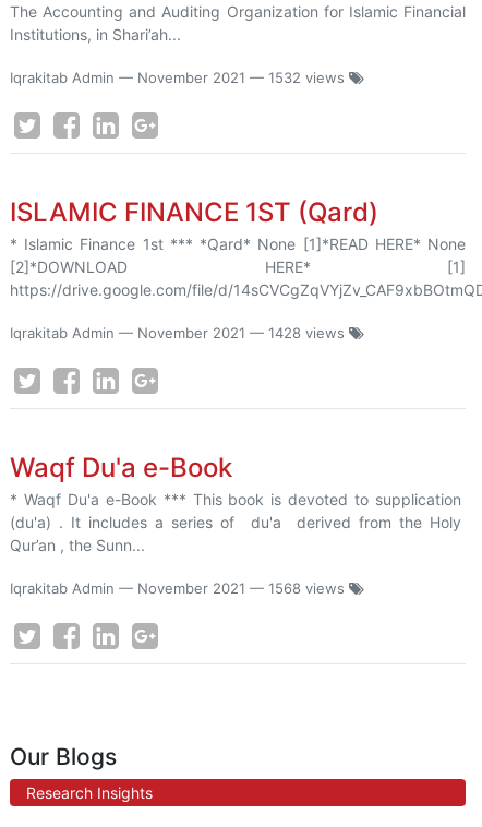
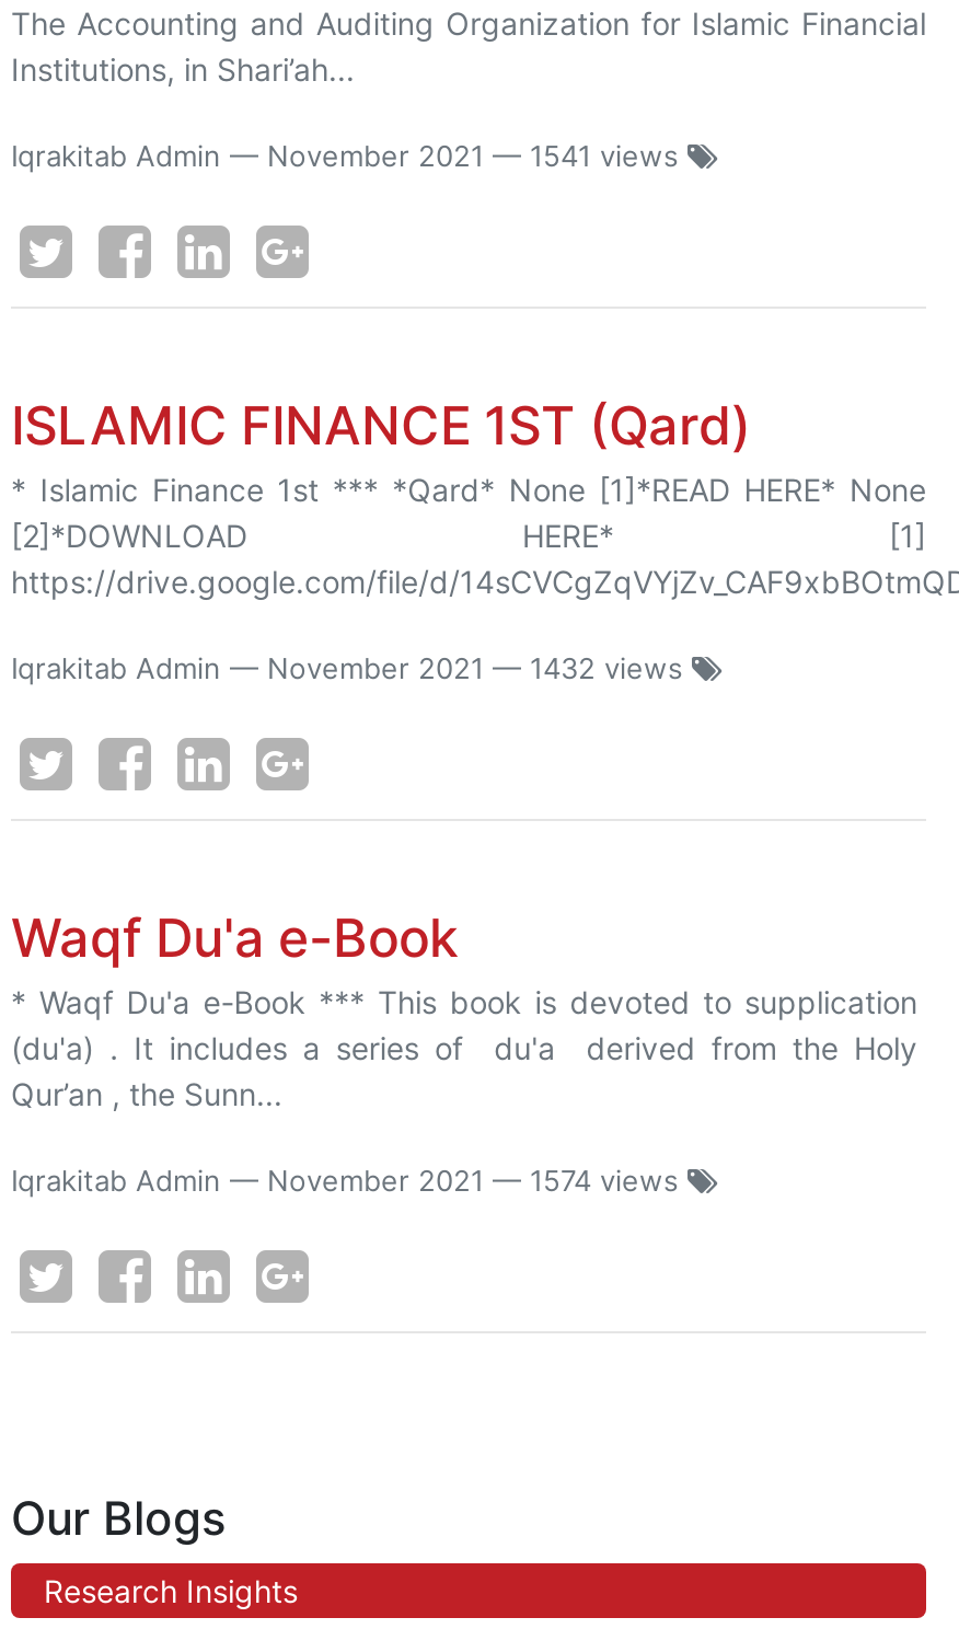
- Iqrakitab Admin — November 2021 — 1532 views
+ Iqrakitab Admin — November 2021 — 1541 views

- Iqrakitab Admin — November 2021 — 1428 views
+ Iqrakitab Admin — November 2021 — 1432 views

- Iqrakitab Admin — November 2021 — 1568 views
+ Iqrakitab Admin — November 2021 — 1574 views
